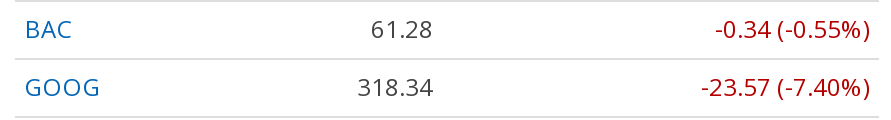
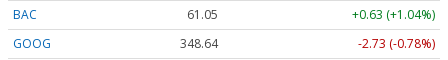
- 61.28
+ 61.05

- -0.34 (-0.55%)
+ +0.63 (+1.04%)

- 318.34
+ 348.64

- -23.57 (-7.40%)
+ -2.73 (-0.78%)
